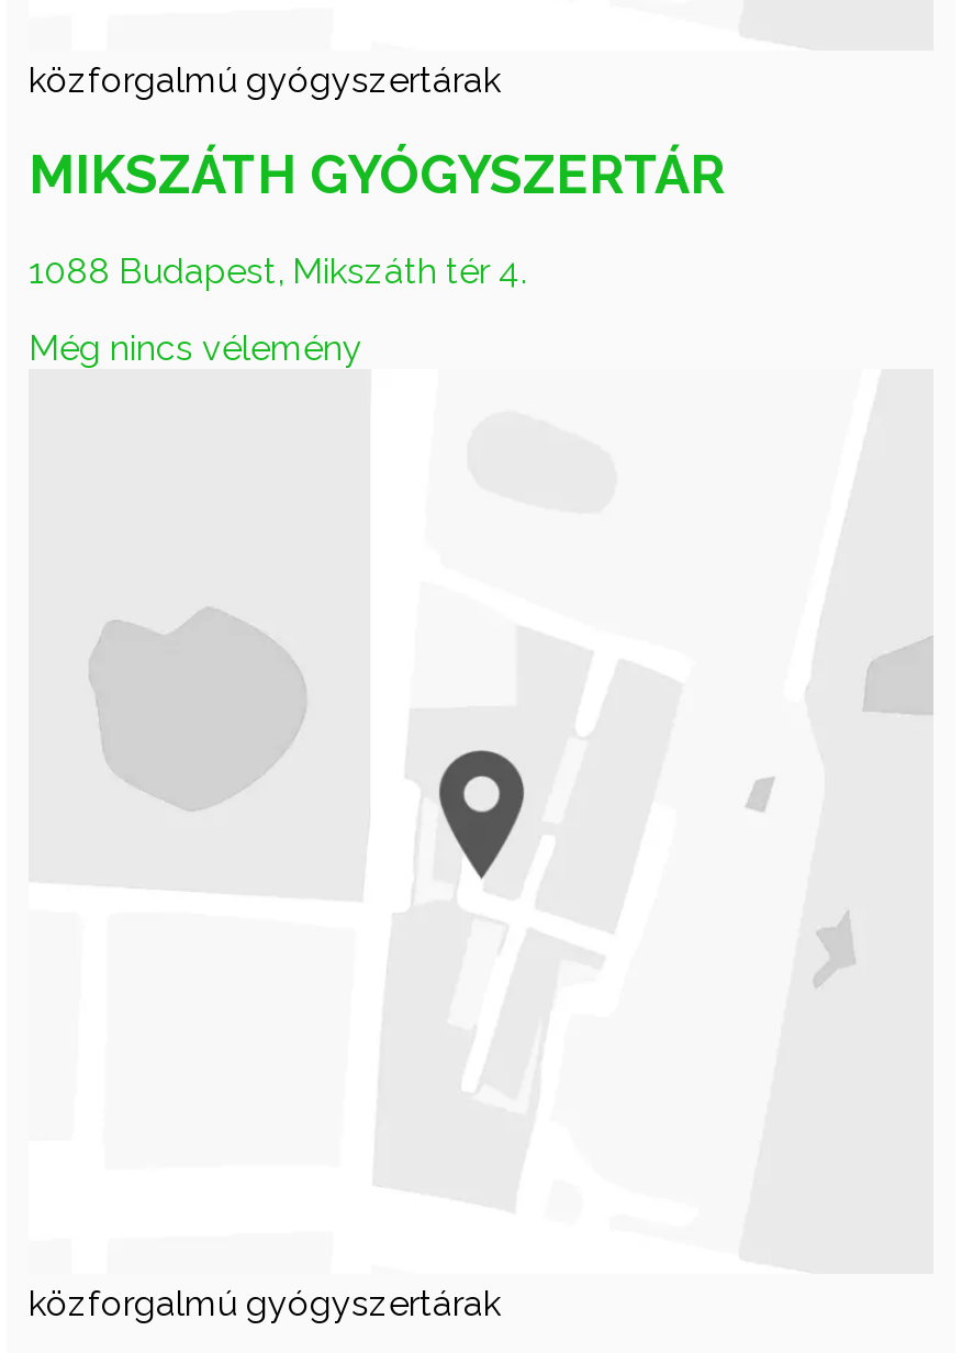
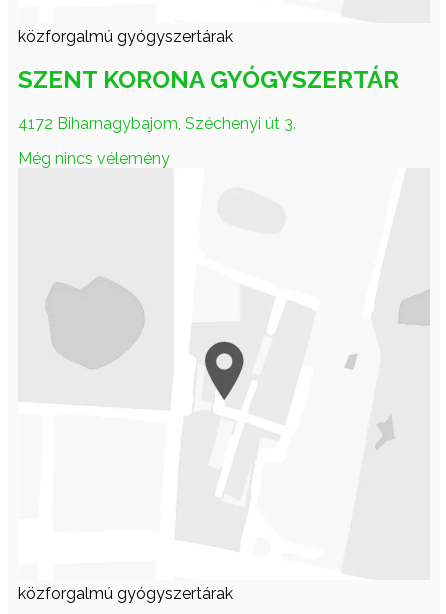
- MIKSZÁTH GYÓGYSZERTÁR
+ SZENT KORONA GYÓGYSZERTÁR

- 1088 Budapest, Mikszáth tér 4.
+ 4172 Biharnagybajom, Széchenyi út 3.
